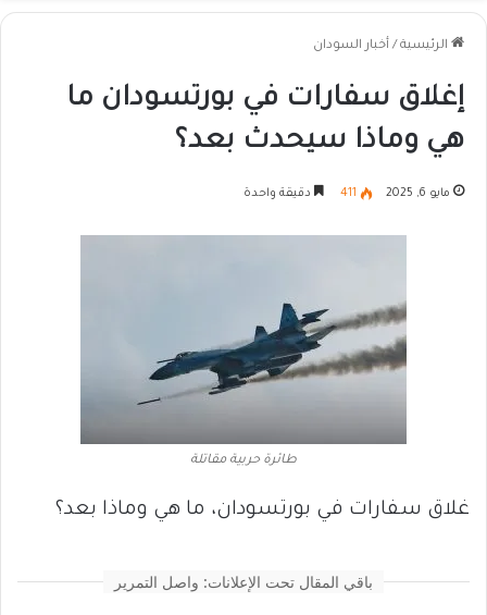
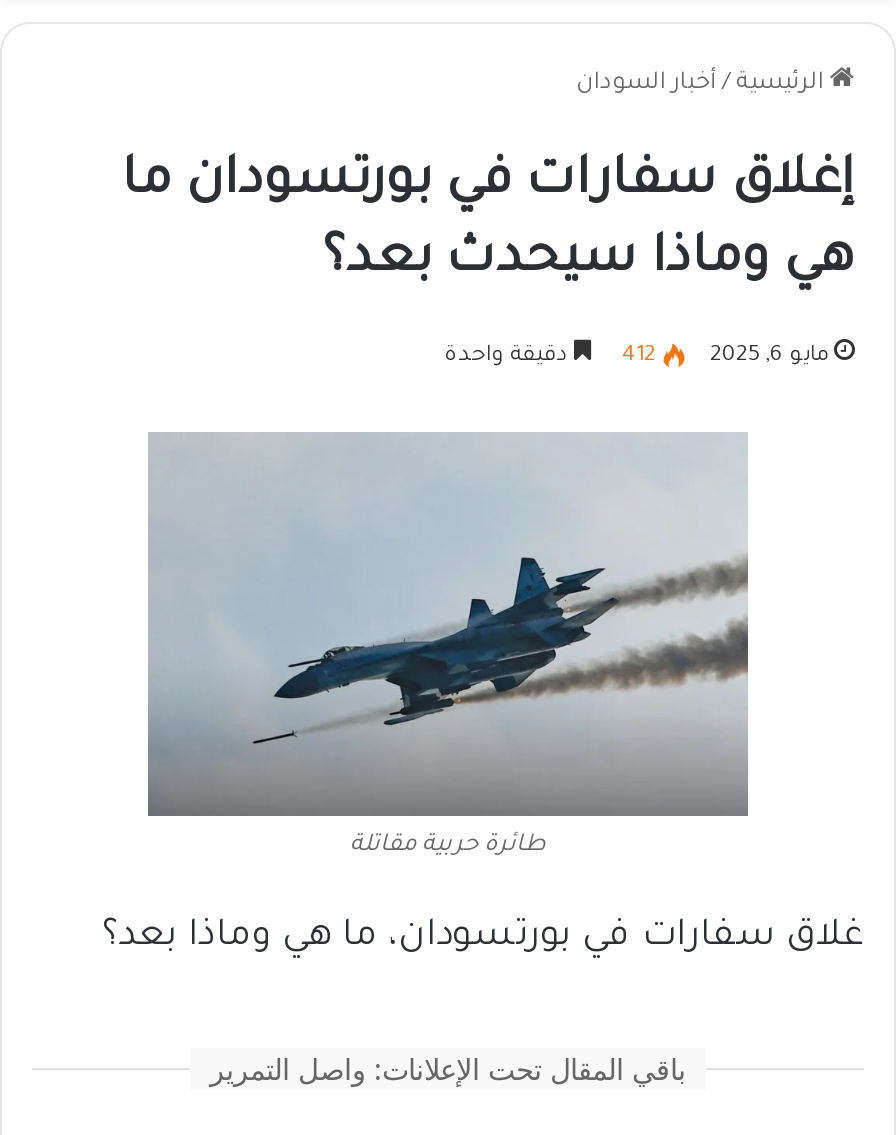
- 411 دقيقة واحدة
+ 412 دقيقة واحدة
